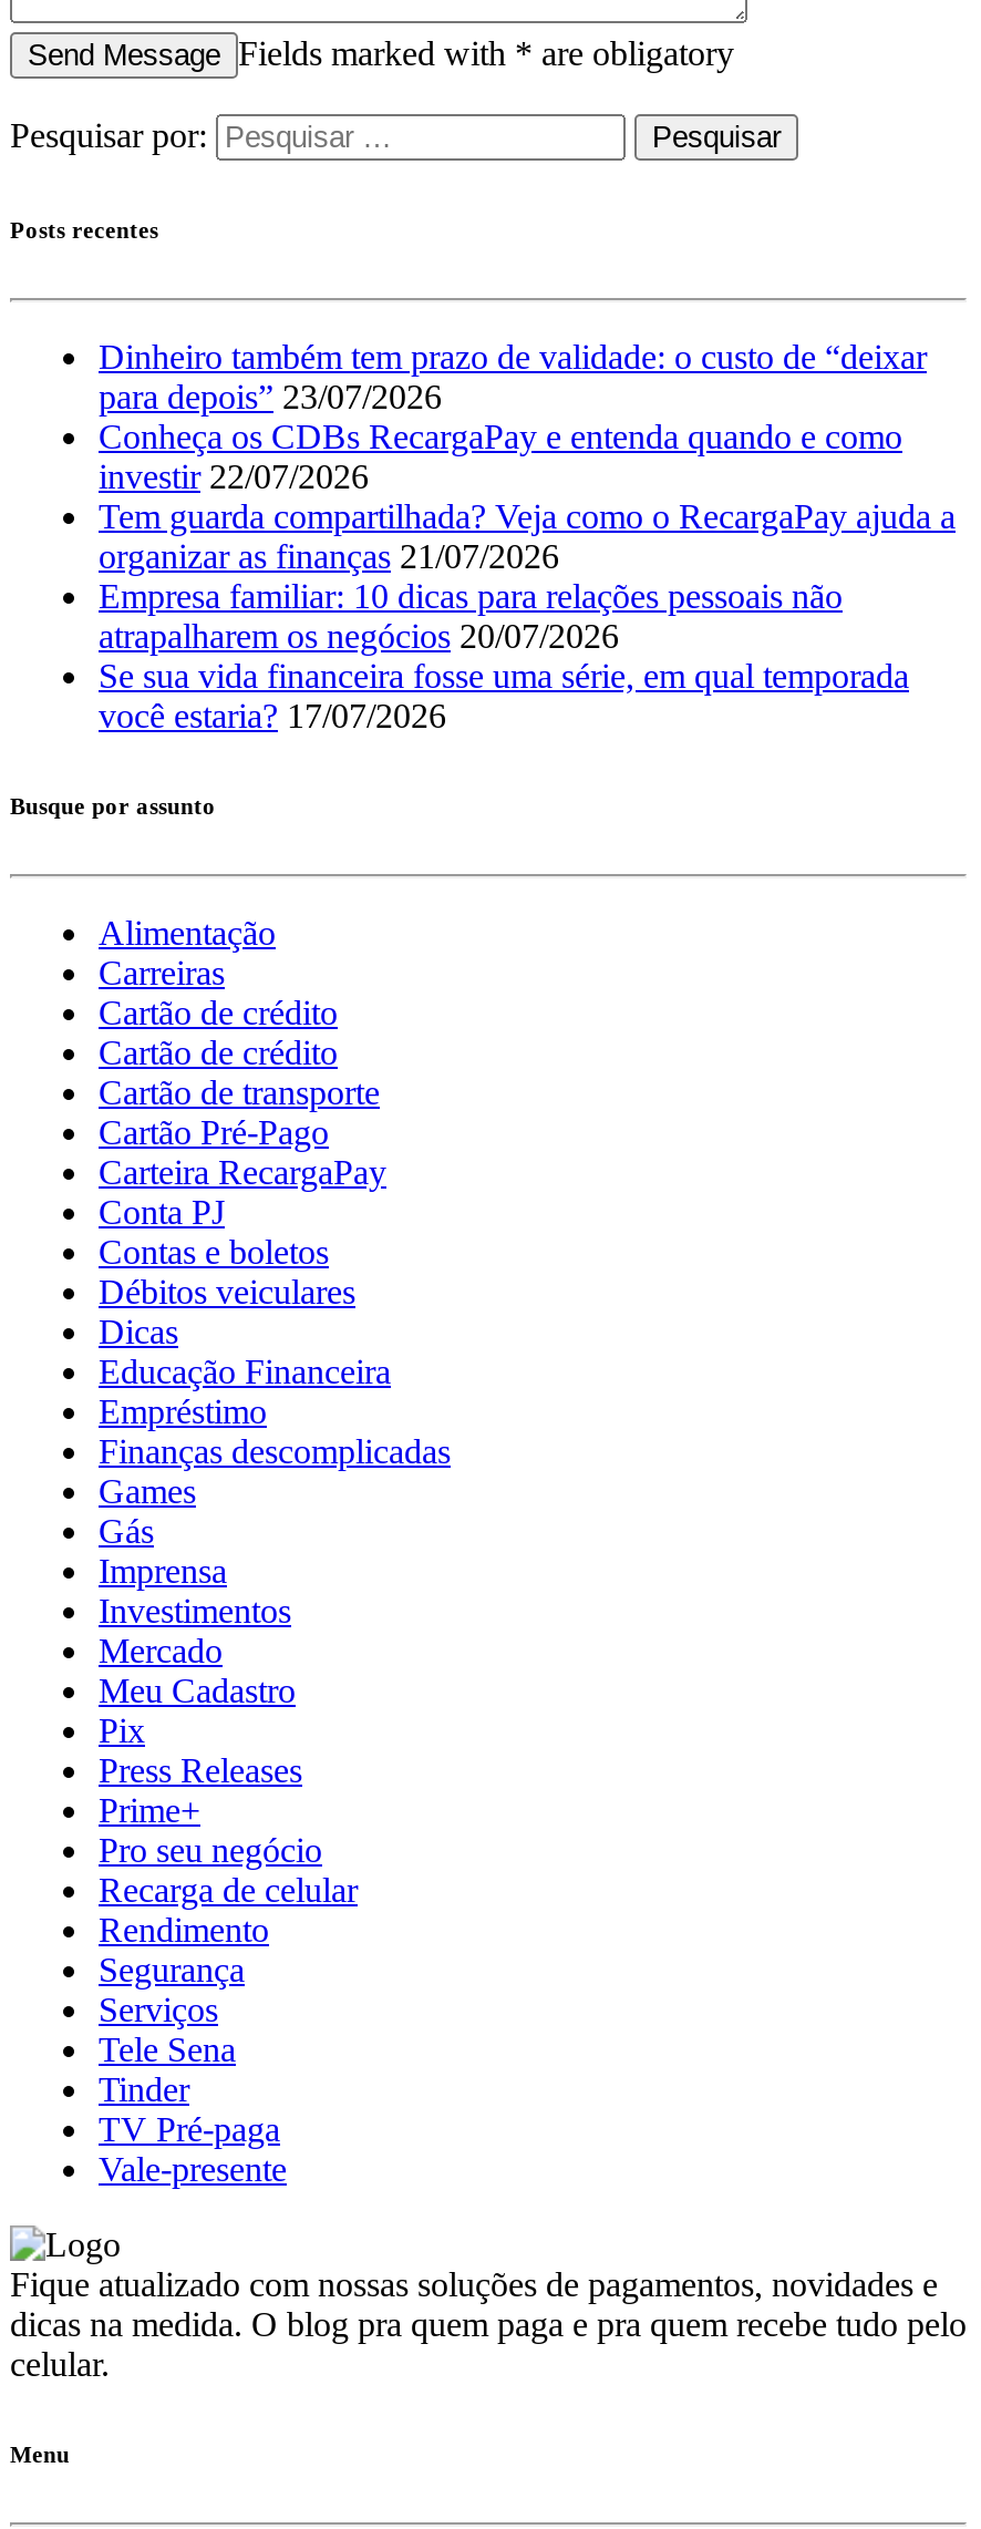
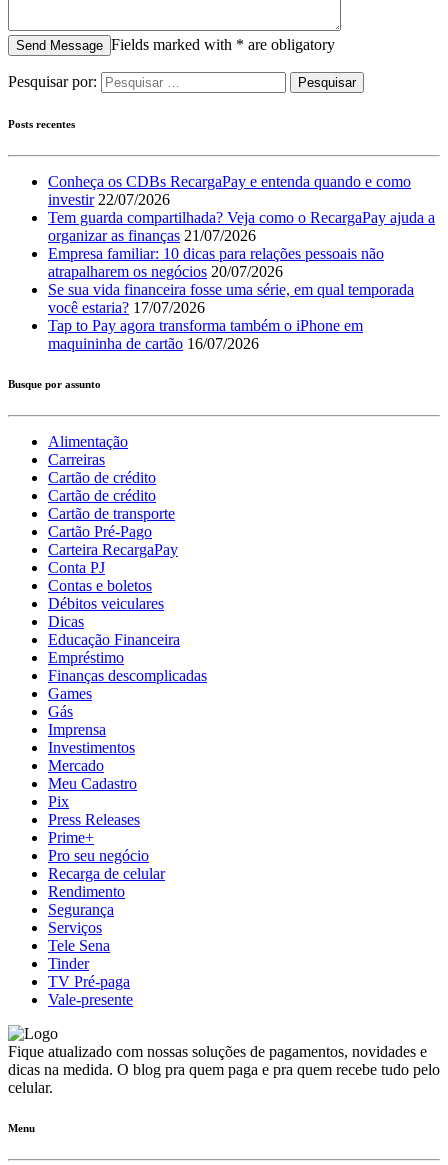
- Dinheiro também tem prazo de validade: o custo de “deixar
- para depois” 23/07/2026

moved up: Conheça os CDBs RecargaPay e entenda quando e como | investir 22/07/2026 | Tem guarda compartilhada? Veja como o RecargaPay ajuda a | organizar as finanças 21/07/2026 | Empresa familiar: 10 dicas para relações pessoais não | atrapalharem os negócios 20/07/2026 | Se sua vida financeira fosse uma série, em qual temporada | você estaria? 17/07/2026

+ Tap to Pay agora transforma também o iPhone em
+ maquininha de cartão 16/07/2026
